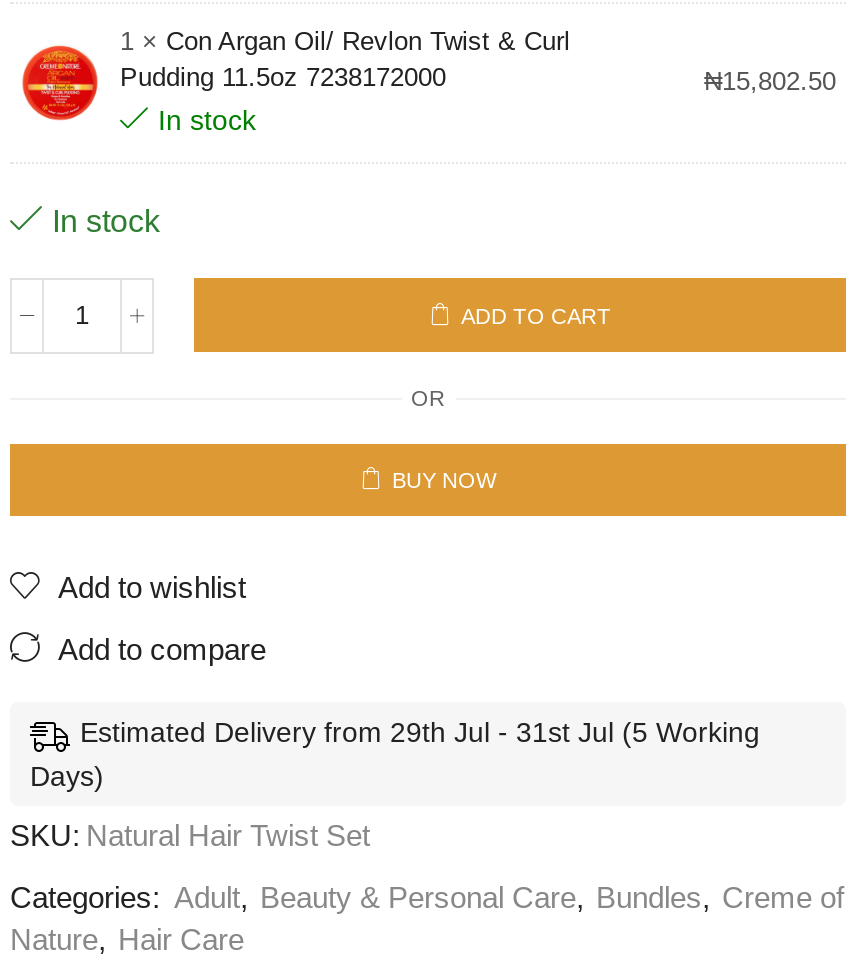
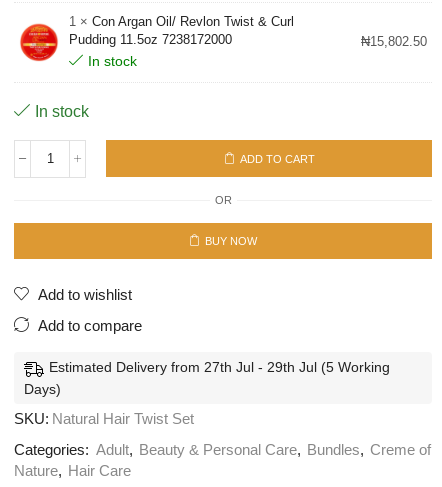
- Estimated Delivery from 29th Jul - 31st Jul (5 Working
+ Estimated Delivery from 27th Jul - 29th Jul (5 Working
